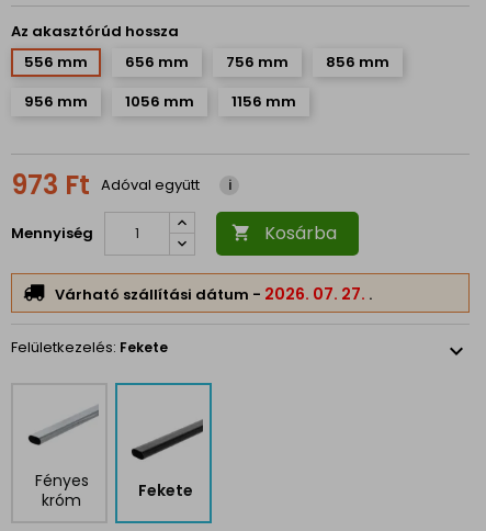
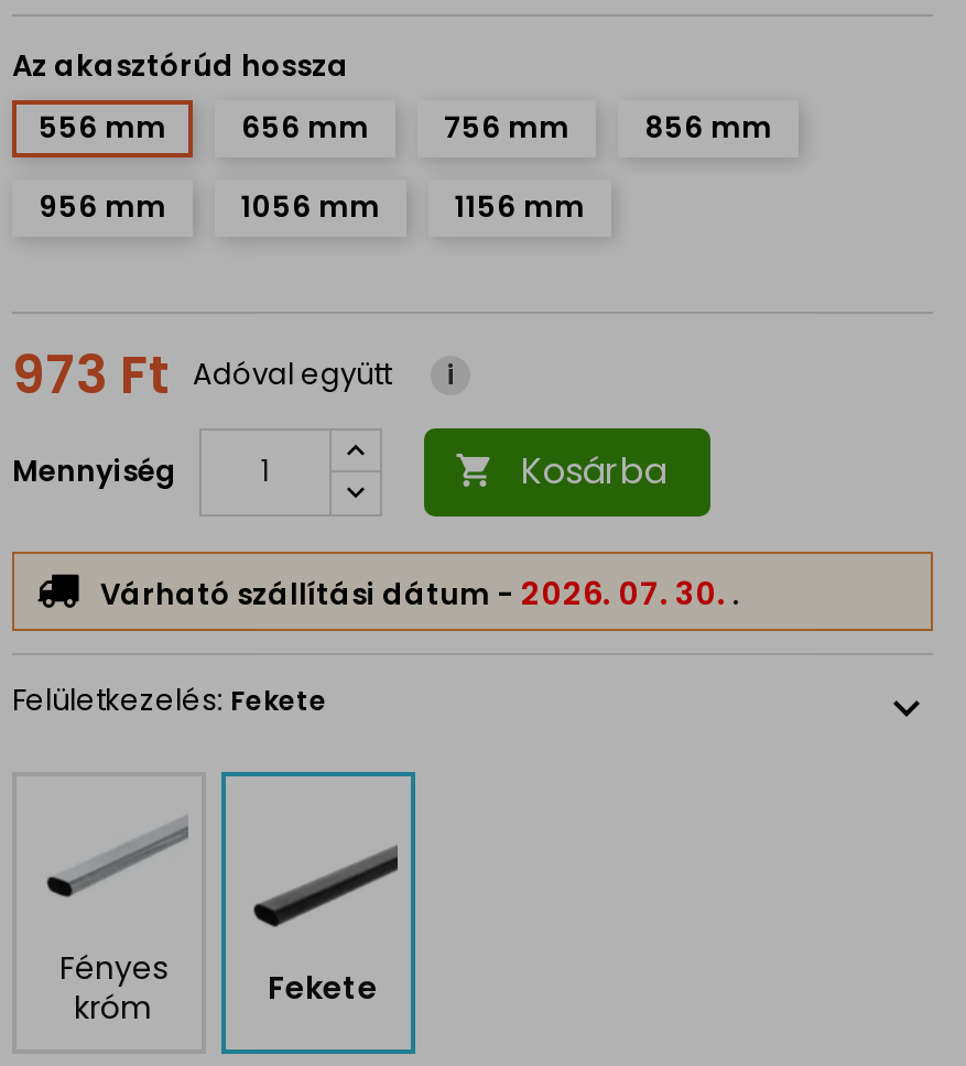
- Várható szállítási dátum - 2026. 07. 27..
+ Várható szállítási dátum - 2026. 07. 30..
